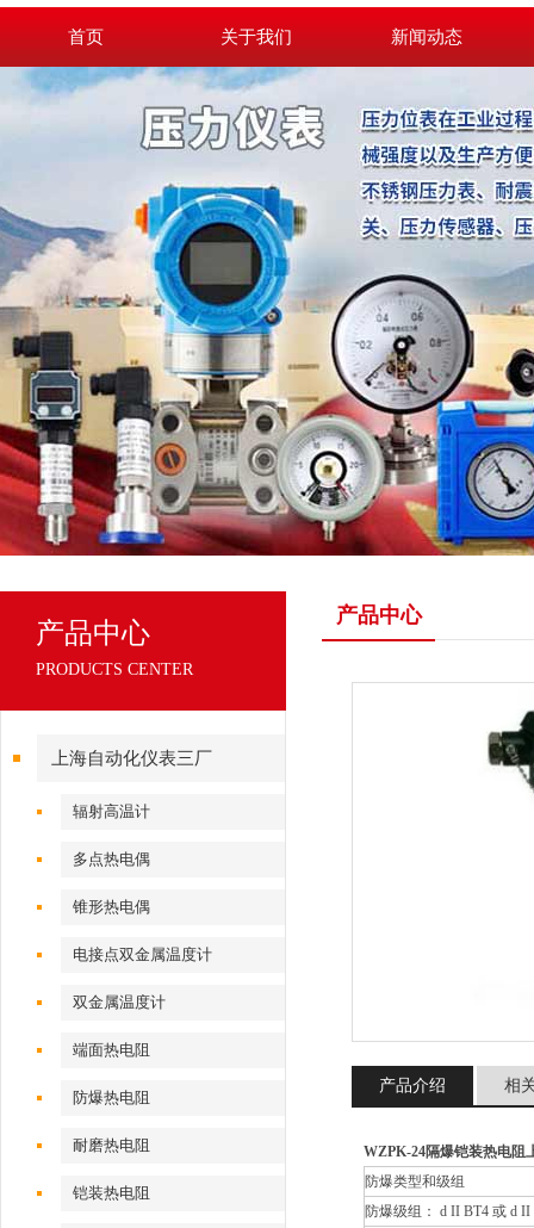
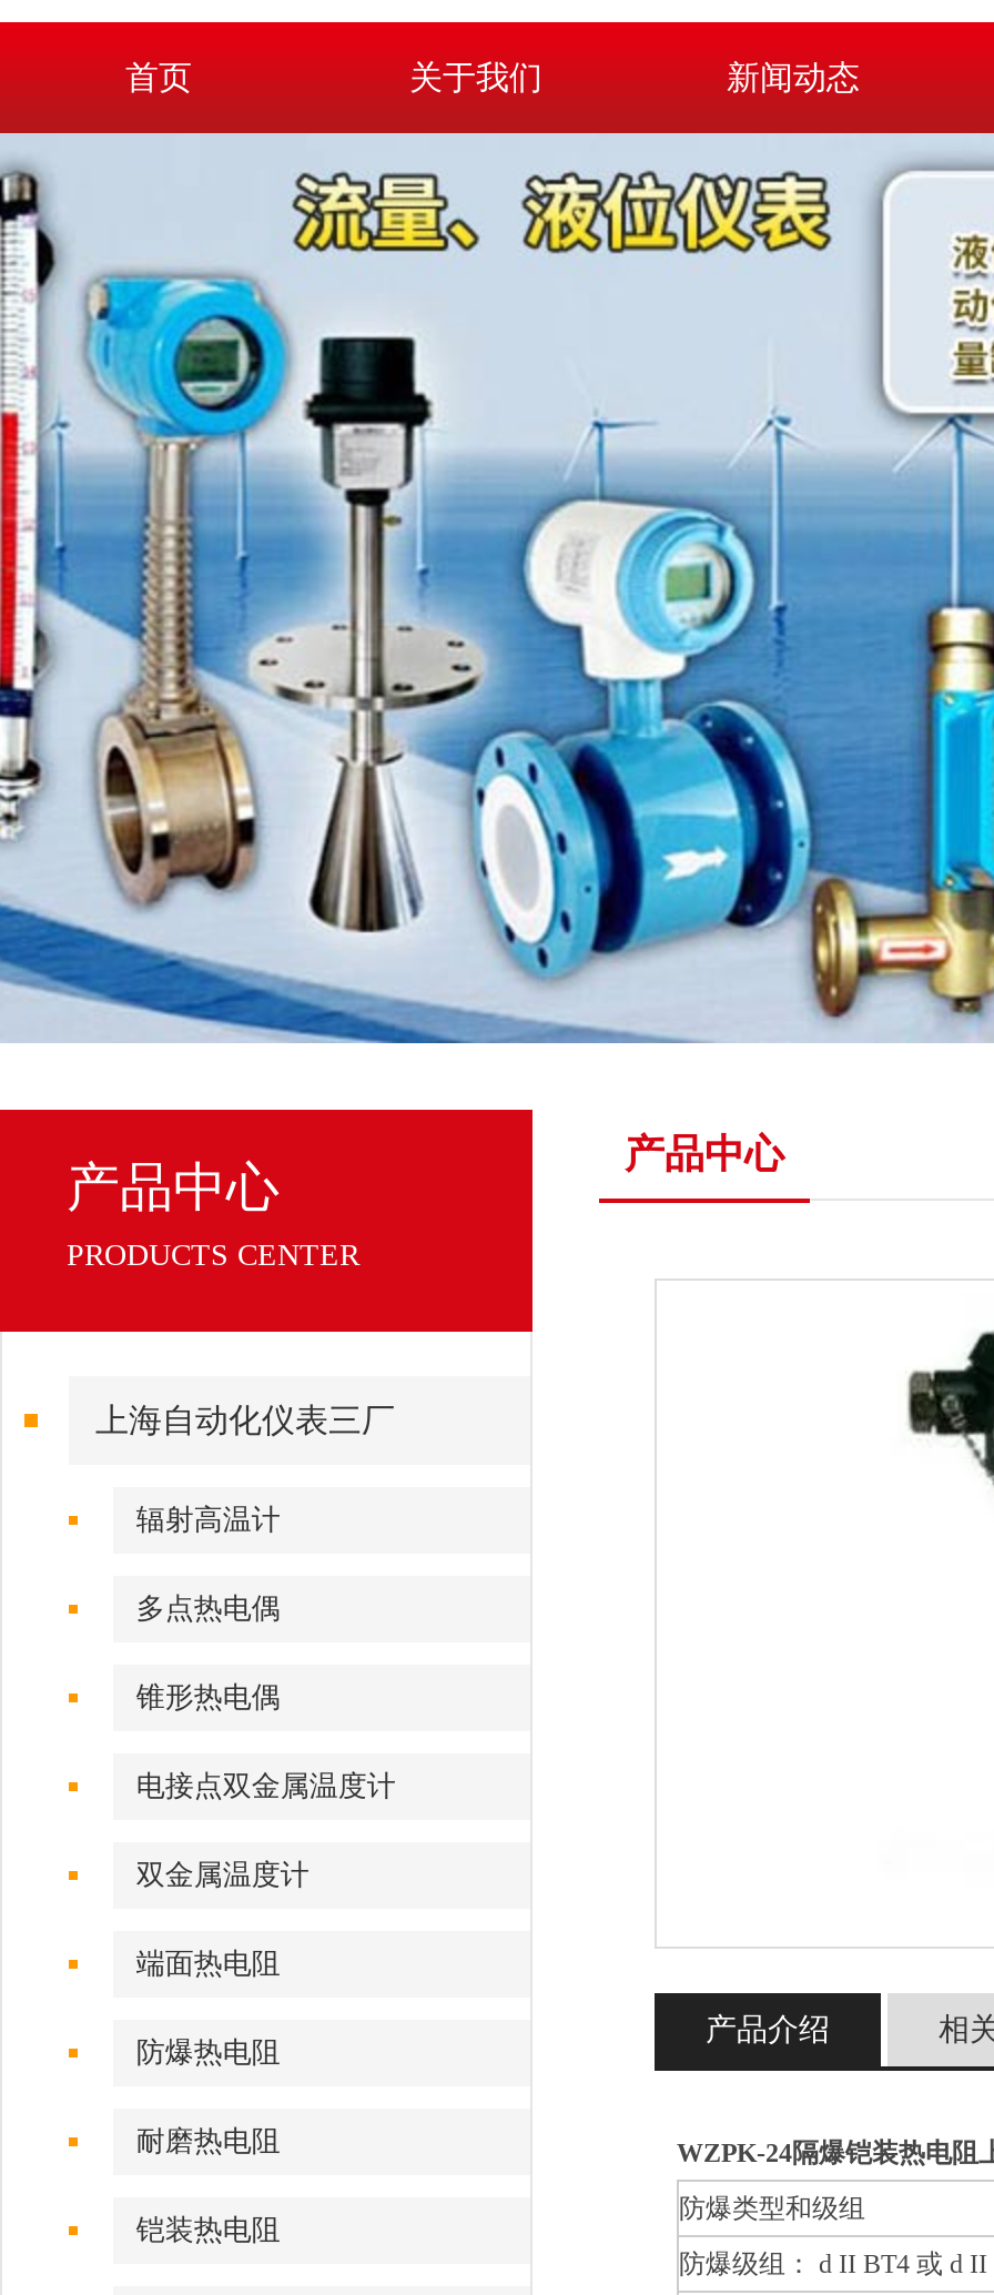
- [image]
+ [image]
